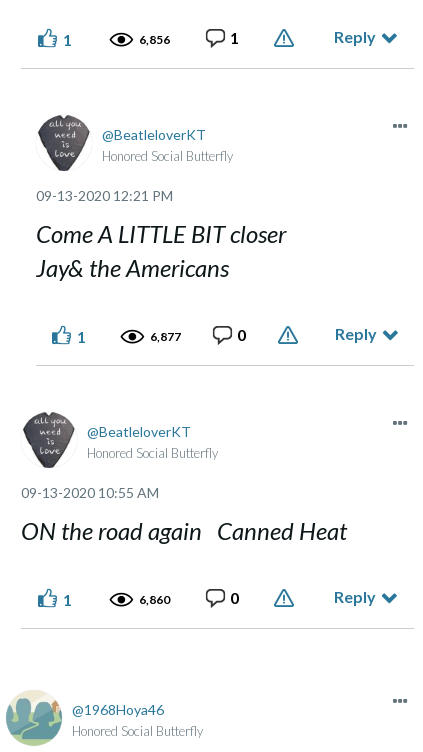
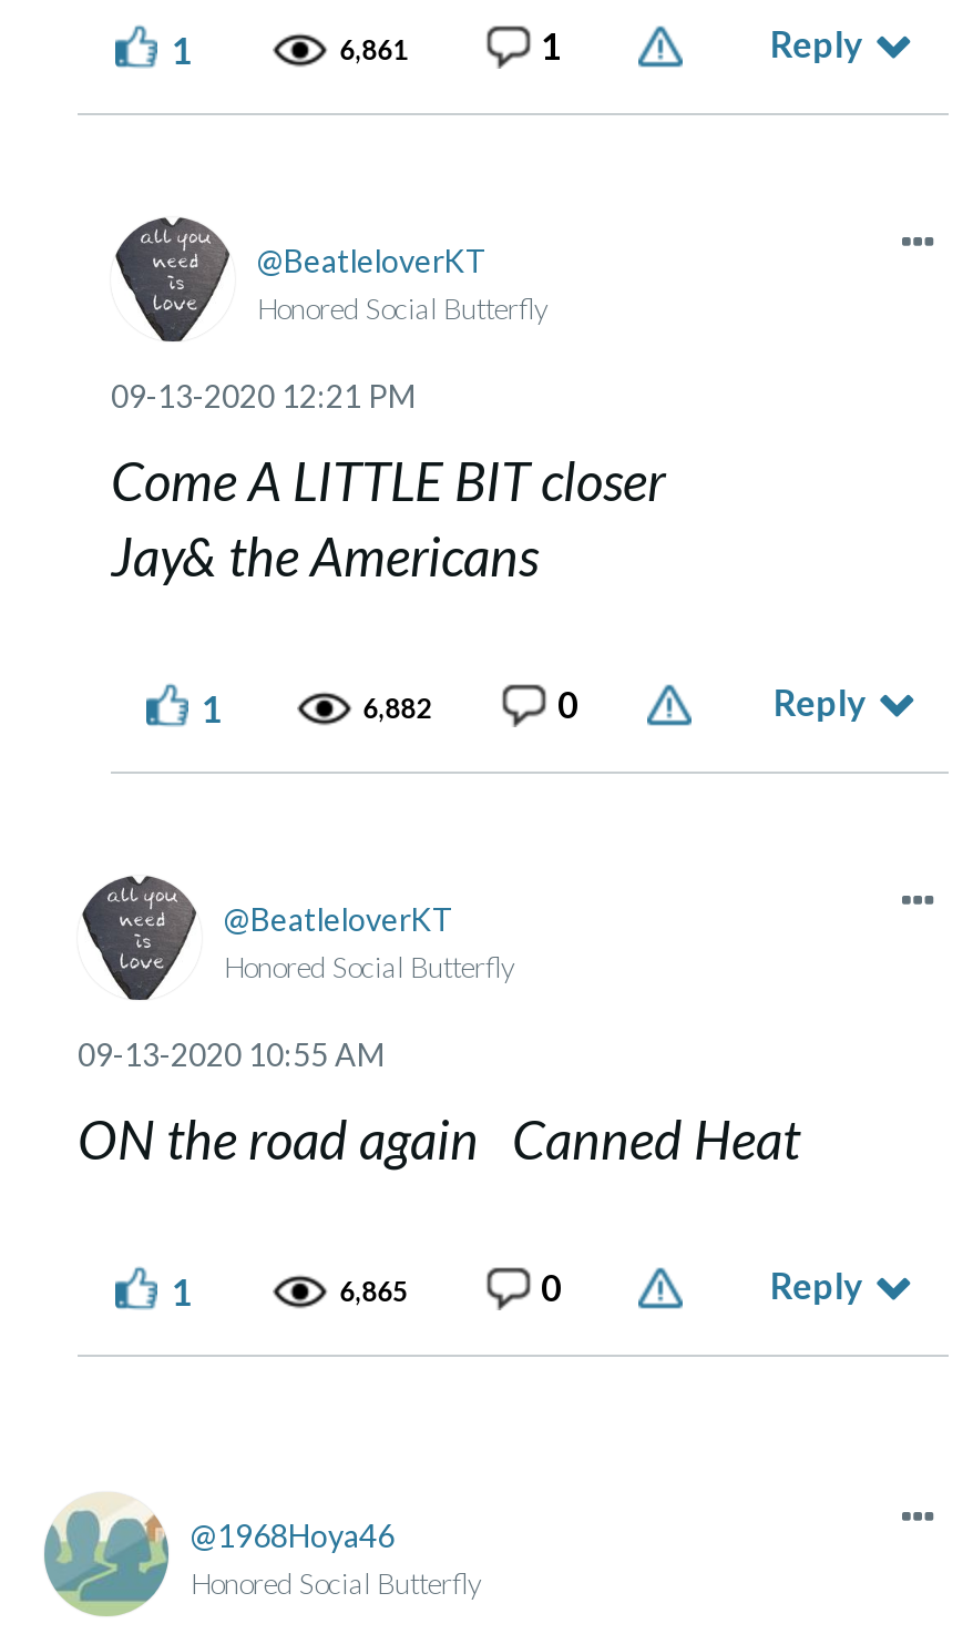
- 6,856
+ 6,861

- 6,877
+ 6,882

- 6,860
+ 6,865
